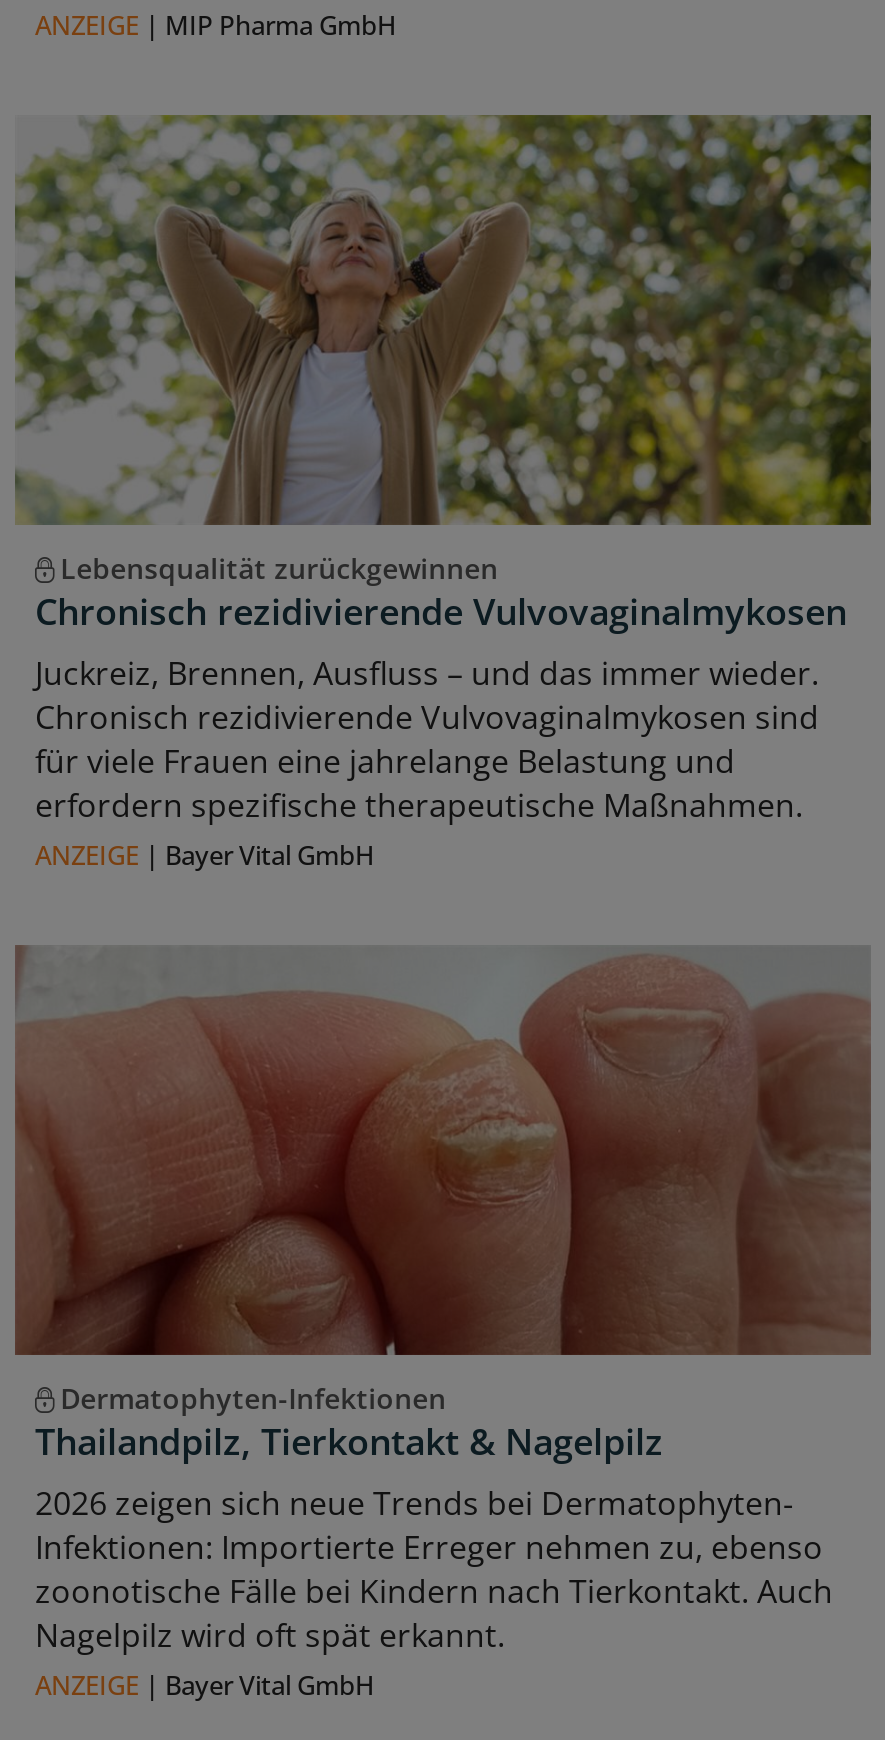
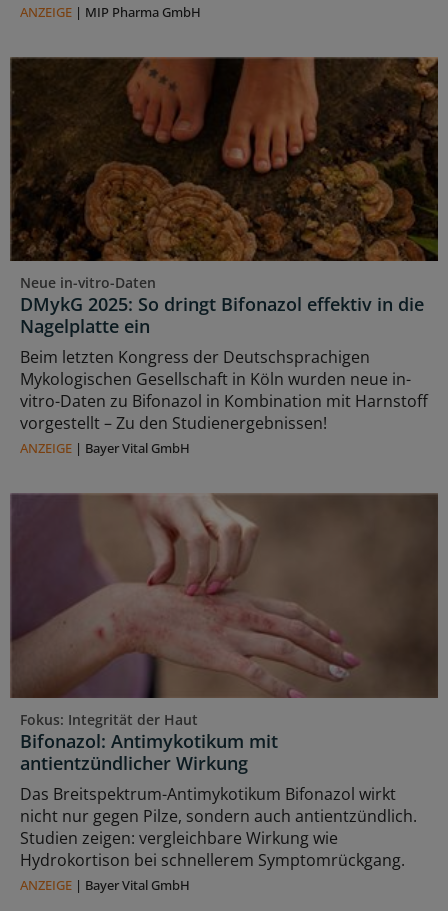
- [image]
- Lebensqualität zurückgewinnen
- Chronisch rezidivierende Vulvovaginalmykosen
- Juckreiz, Brennen, Ausfluss – und das immer wieder.
- Chronisch rezidivierende Vulvovaginalmykosen sind
- für viele Frauen eine jahrelange Belastung und
- erfordern spezifische therapeutische Maßnahmen.
+ [image]
+ Neue in-vitro-Daten
+ DMykG 2025: So dringt Bifonazol effektiv in die
+ Nagelplatte ein
+ Beim letzten Kongress der Deutschsprachigen
+ Mykologischen Gesellschaft in Köln wurden neue in-
+ vitro-Daten zu Bifonazol in Kombination mit Harnstoff
+ vorgestellt – Zu den Studienergebnissen!

- [image]
- Dermatophyten-Infektionen
- Thailandpilz, Tierkontakt & Nagelpilz
- 2026 zeigen sich neue Trends bei Dermatophyten-
- Infektionen: Importierte Erreger nehmen zu, ebenso
- zoonotische Fälle bei Kindern nach Tierkontakt. Auch
- Nagelpilz wird oft spät erkannt.
+ [image]
+ Fokus: Integrität der Haut
+ Bifonazol: Antimykotikum mit
+ antientzündlicher Wirkung
+ Das Breitspektrum-Antimykotikum Bifonazol wirkt
+ nicht nur gegen Pilze, sondern auch antientzündlich.
+ Studien zeigen: vergleichbare Wirkung wie
+ Hydrokortison bei schnellerem Symptomrückgang.
